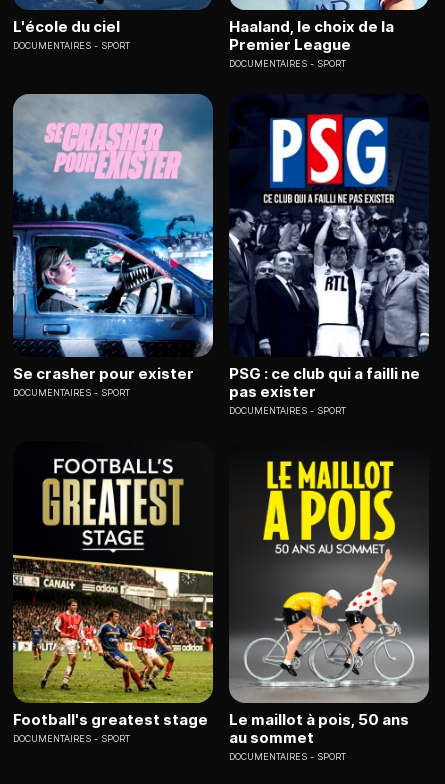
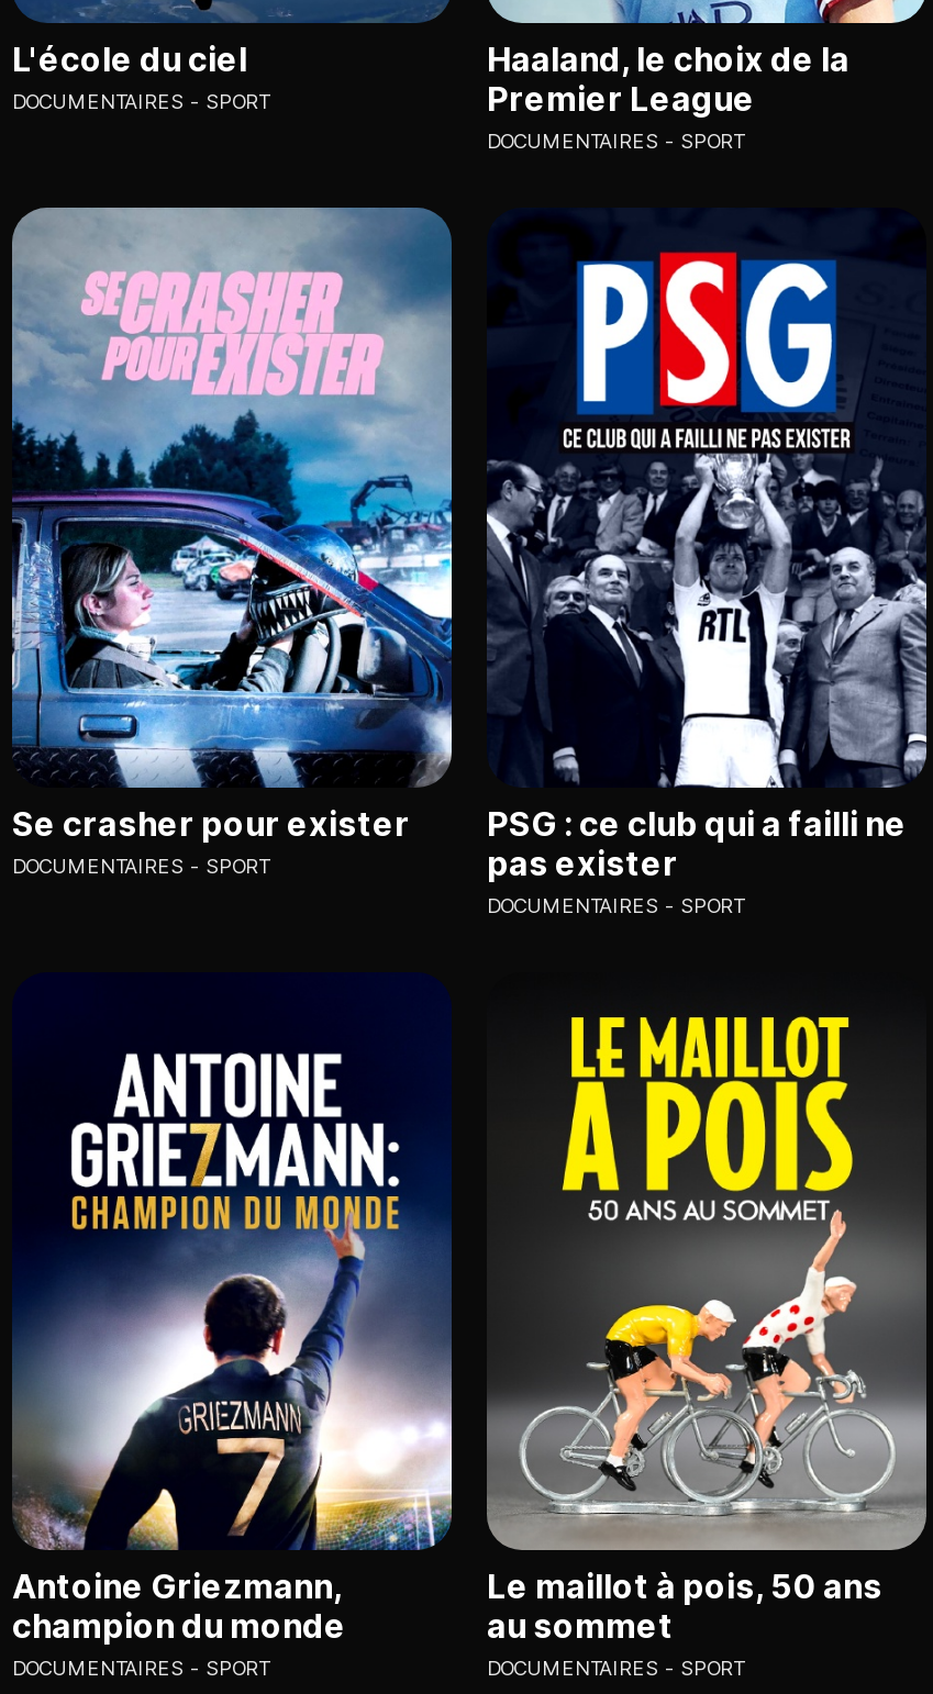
- [image]
- Football's greatest stage
+ [image]
+ Antoine Griezmann,
+ champion du monde

moved down: DOCUMENTAIRES | SPORT
